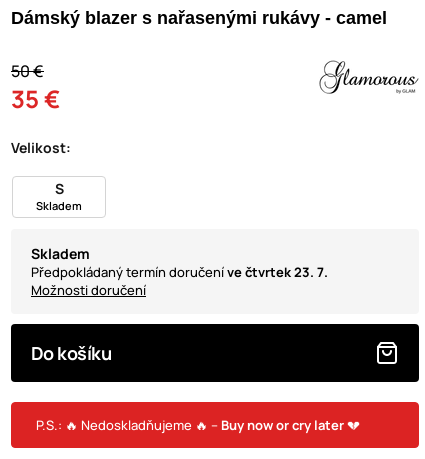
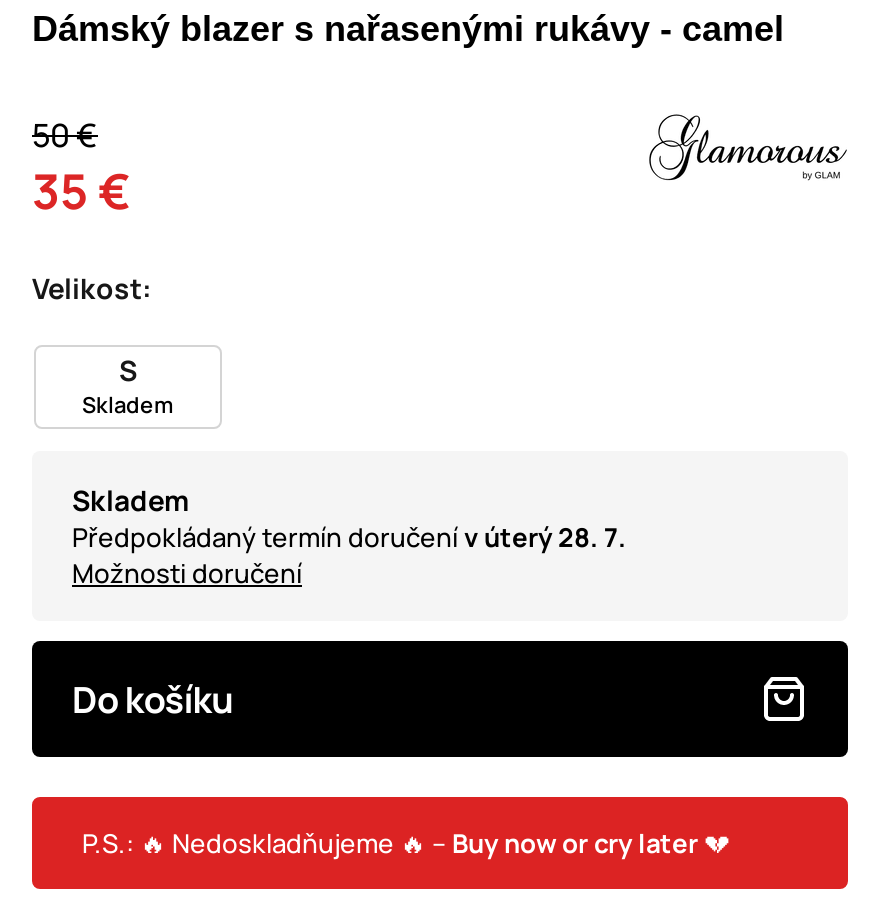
- Předpokládaný termín doručení ve čtvrtek 23. 7.
+ Předpokládaný termín doručení v úterý 28. 7.
